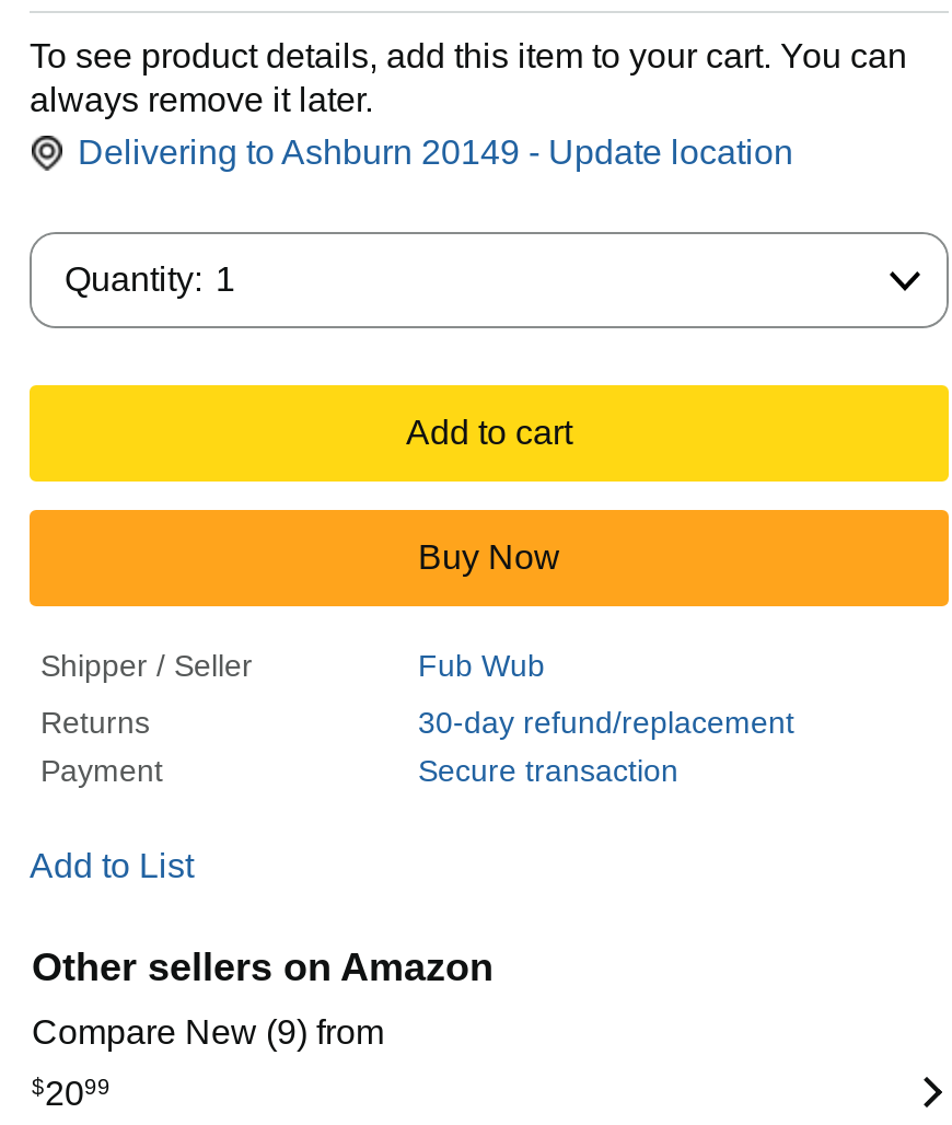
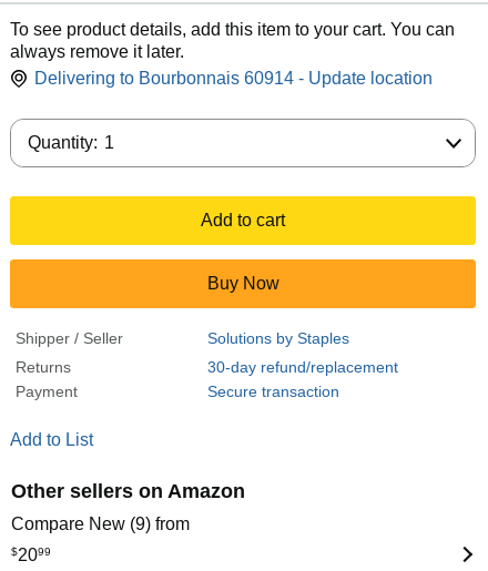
- Delivering to Ashburn 20149 - Update location
+ Delivering to Bourbonnais 60914 - Update location

- Fub Wub
+ Solutions by Staples
